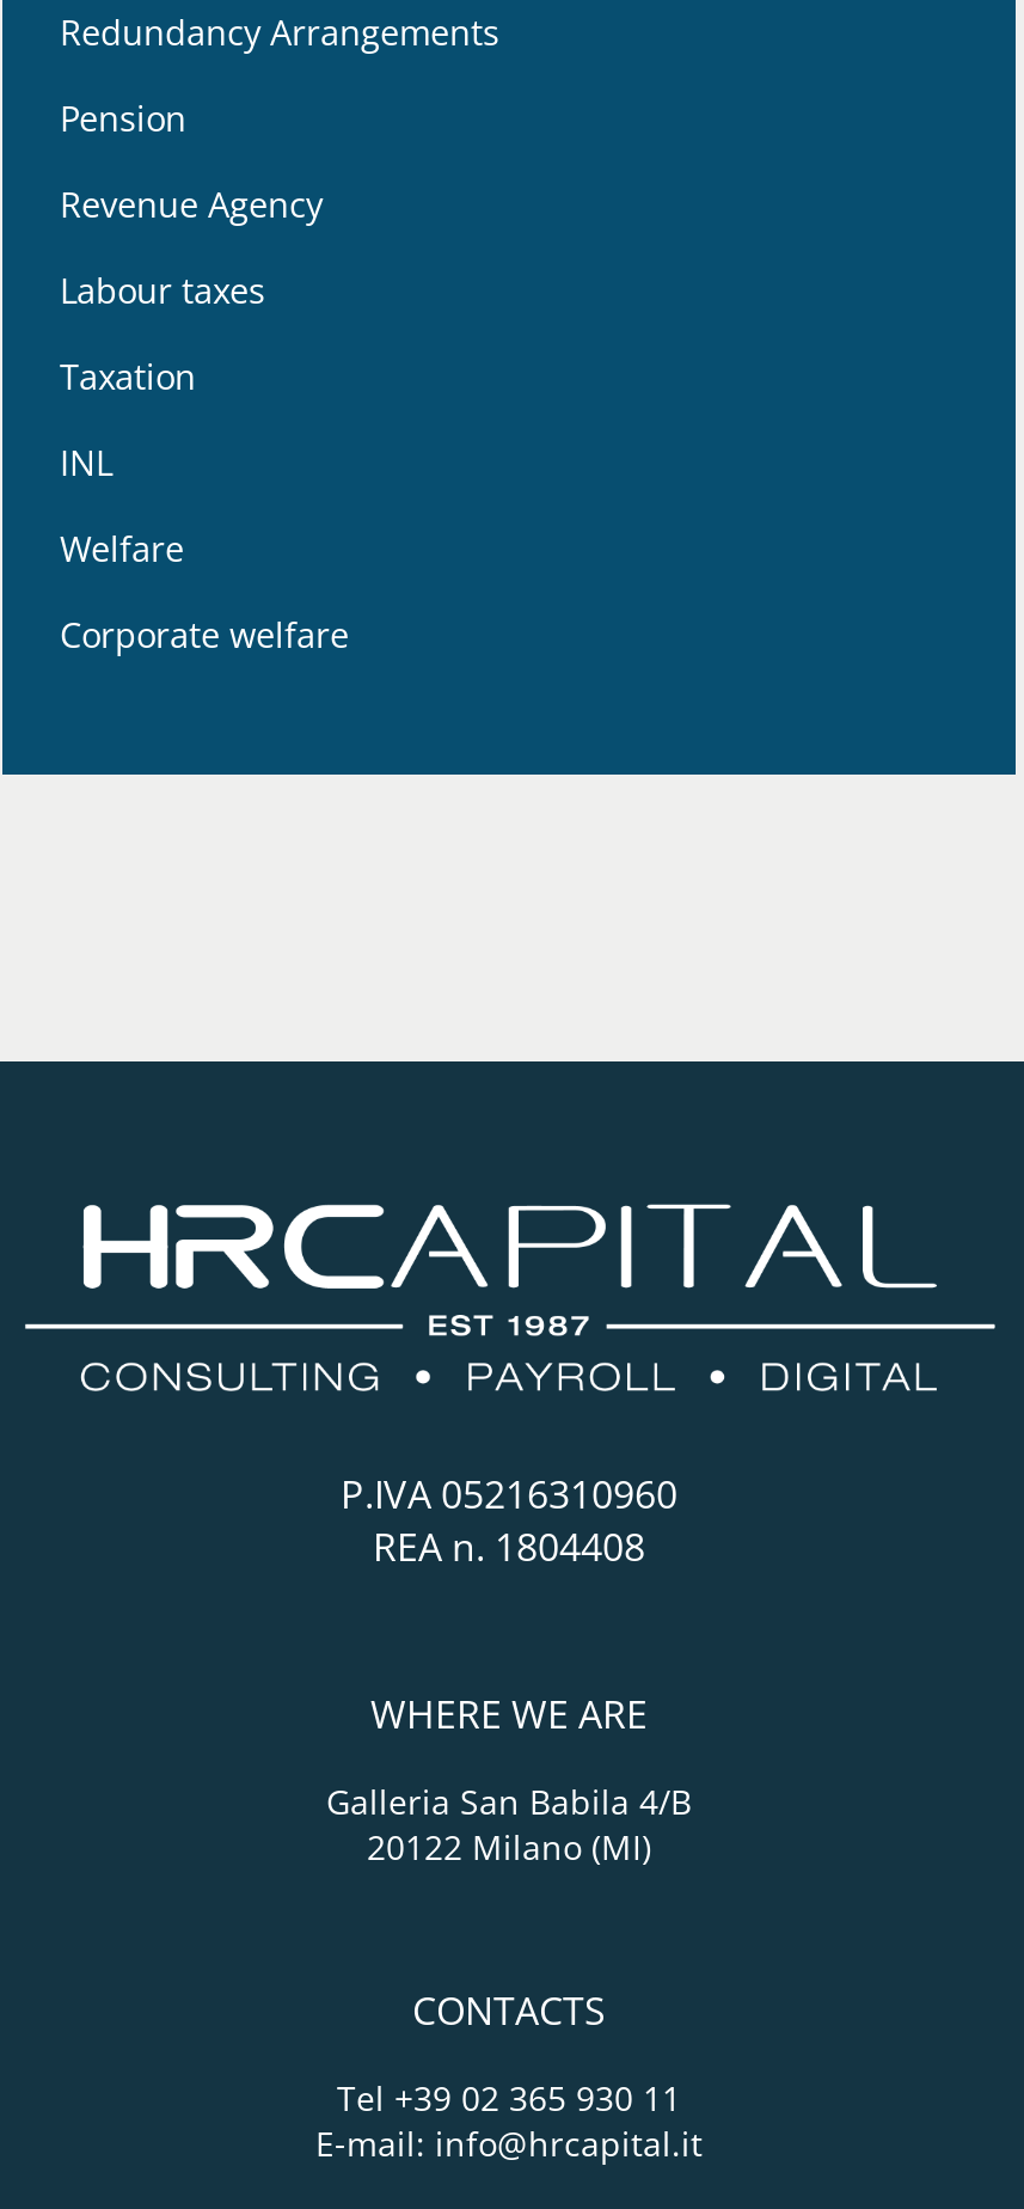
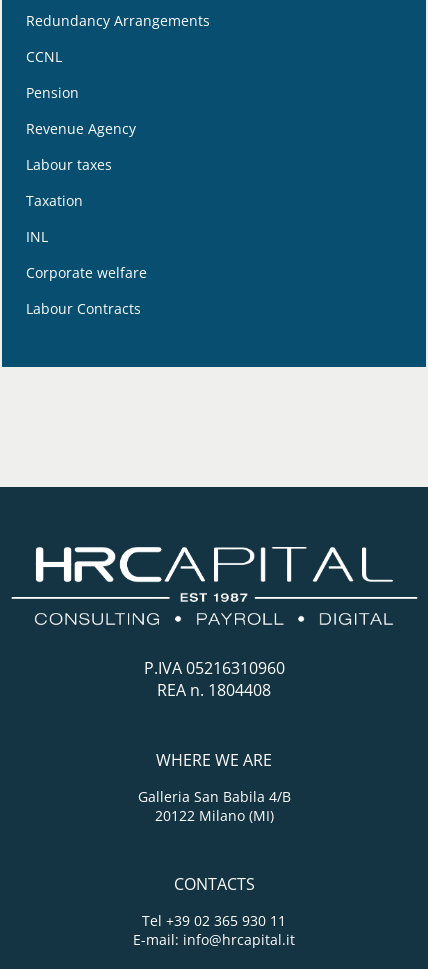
+ CCNL

- Welfare

+ Labour Contracts
